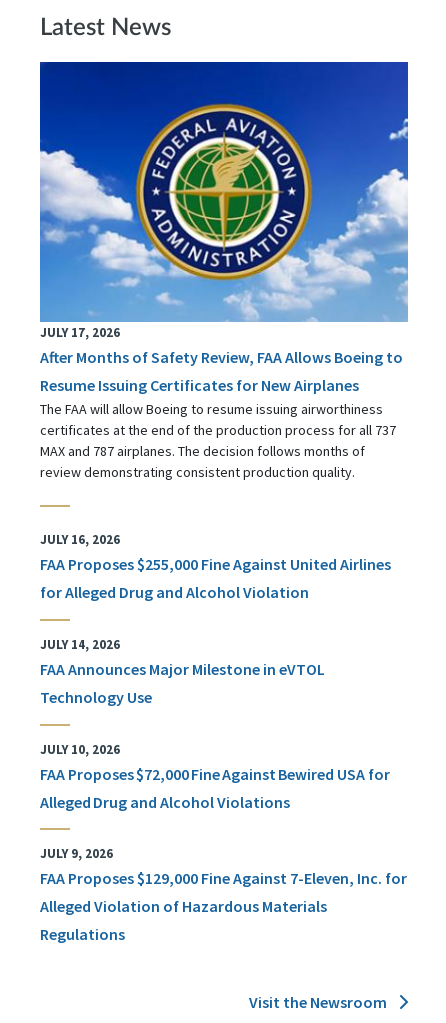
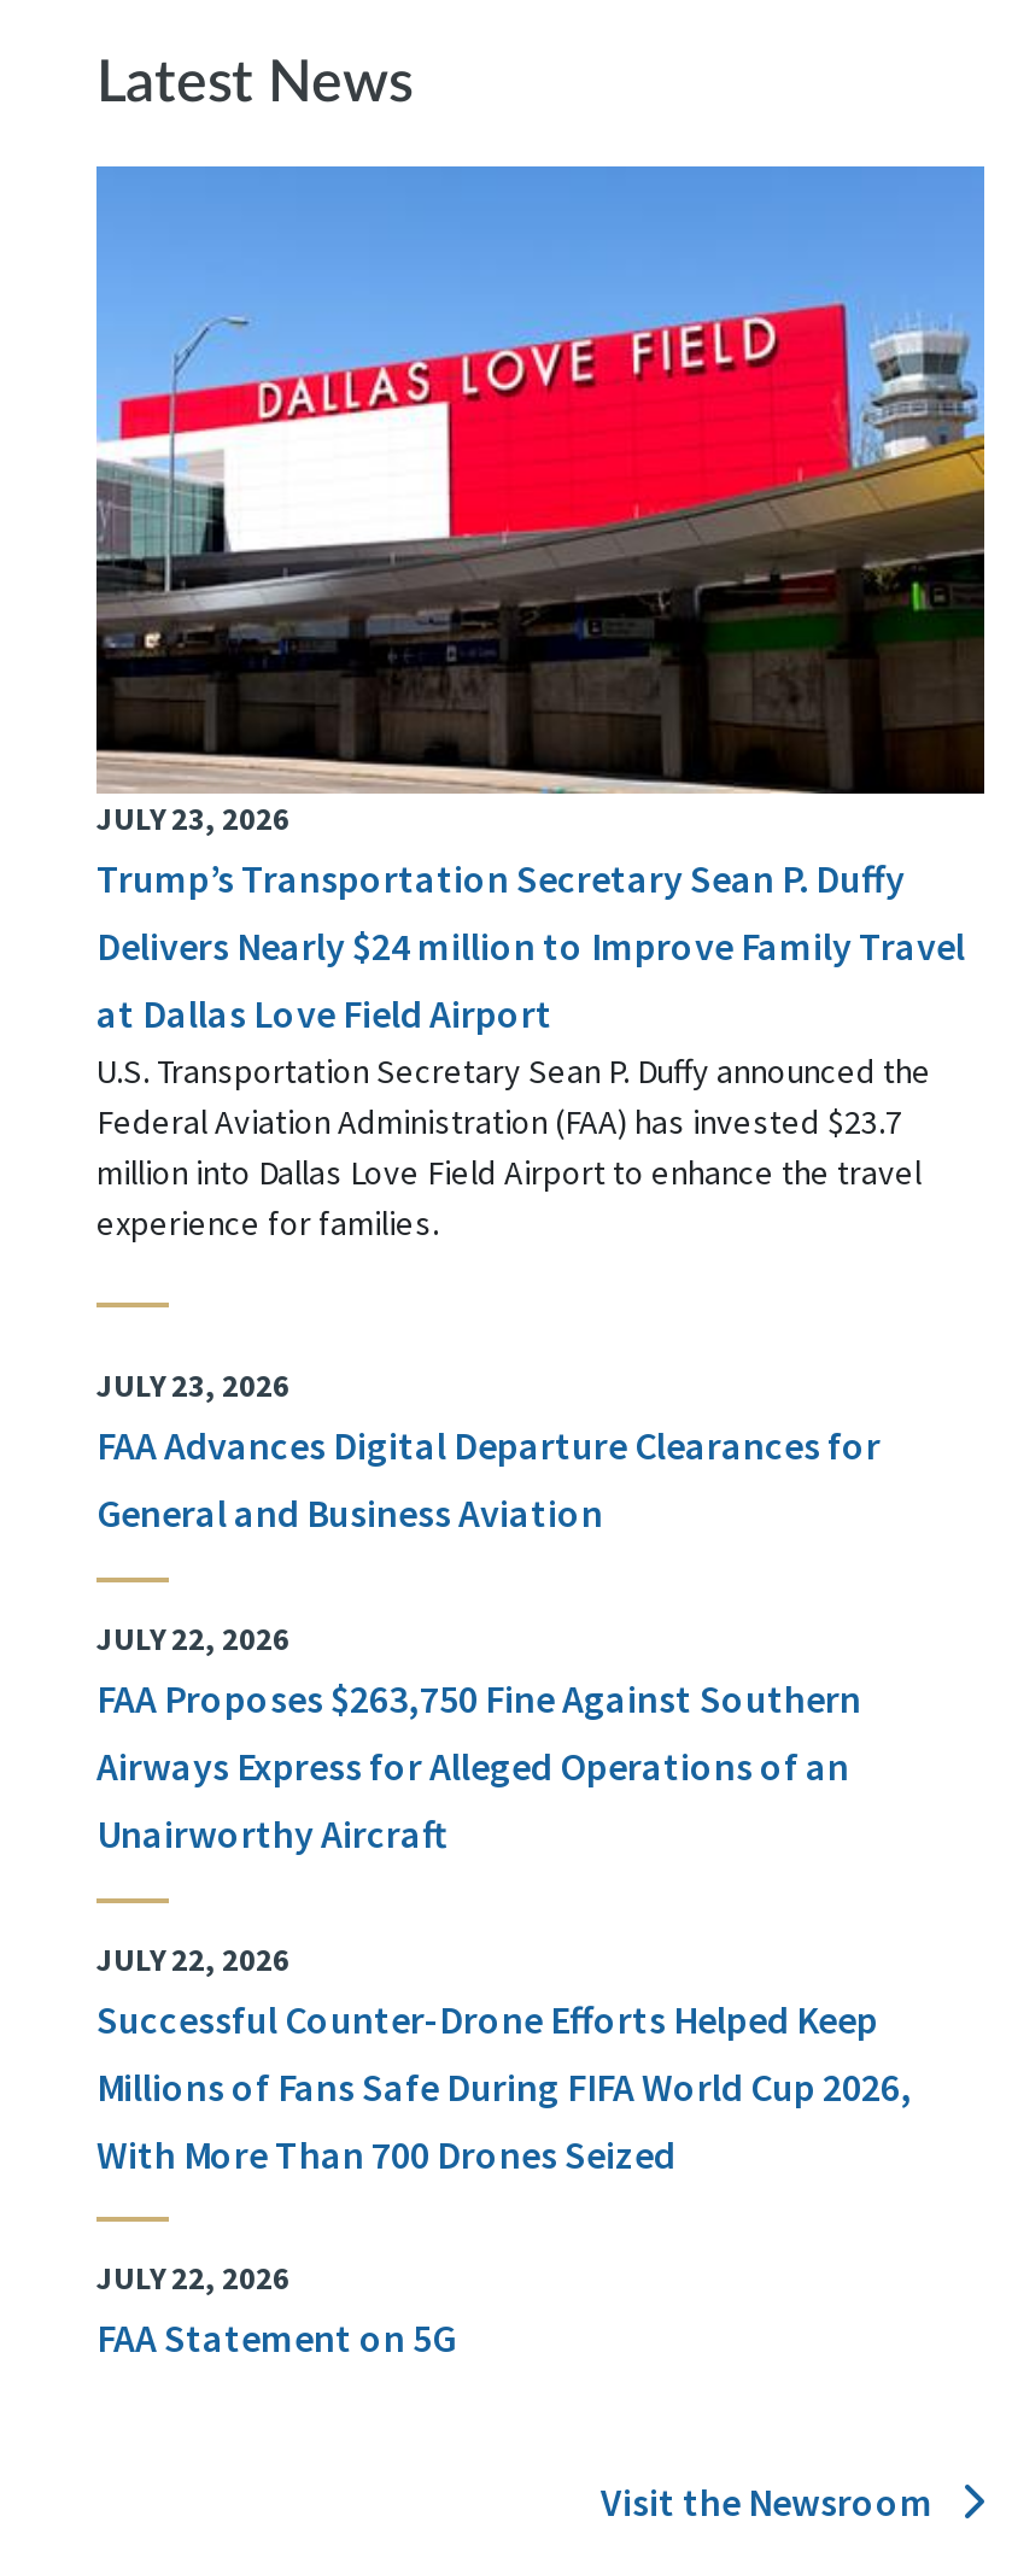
- [image]
- JULY 17, 2026
- After Months of Safety Review, FAA Allows Boeing to
- Resume Issuing Certificates for New Airplanes
- The FAA will allow Boeing to resume issuing airworthiness
- certificates at the end of the production process for all 737
- MAX and 787 airplanes. The decision follows months of
- review demonstrating consistent production quality.
+ [image]
+ JULY 23, 2026
+ Trump’s Transportation Secretary Sean P. Duffy
+ Delivers Nearly $24 million to Improve Family Travel
+ at Dallas Love Field Airport
+ U.S. Transportation Secretary Sean P. Duffy announced the
+ Federal Aviation Administration (FAA) has invested $23.7
+ million into Dallas Love Field Airport to enhance the travel
+ experience for families.

- JULY 16, 2026
- FAA Proposes $255,000 Fine Against United Airlines
- for Alleged Drug and Alcohol Violation
+ JULY 23, 2026
+ FAA Advances Digital Departure Clearances for
+ General and Business Aviation

- JULY 14, 2026
- FAA Announces Major Milestone in eVTOL
- Technology Use
+ JULY 22, 2026
+ FAA Proposes $263,750 Fine Against Southern
+ Airways Express for Alleged Operations of an
+ Unairworthy Aircraft

- JULY 10, 2026
- FAA Proposes $72,000 Fine Against Bewired USA for
- Alleged Drug and Alcohol Violations
+ JULY 22, 2026
+ Successful Counter-Drone Efforts Helped Keep
+ Millions of Fans Safe During FIFA World Cup 2026,
+ With More Than 700 Drones Seized

- JULY 9, 2026
- FAA Proposes $129,000 Fine Against 7-Eleven, Inc. for
- Alleged Violation of Hazardous Materials
- Regulations
+ JULY 22, 2026
+ FAA Statement on 5G
